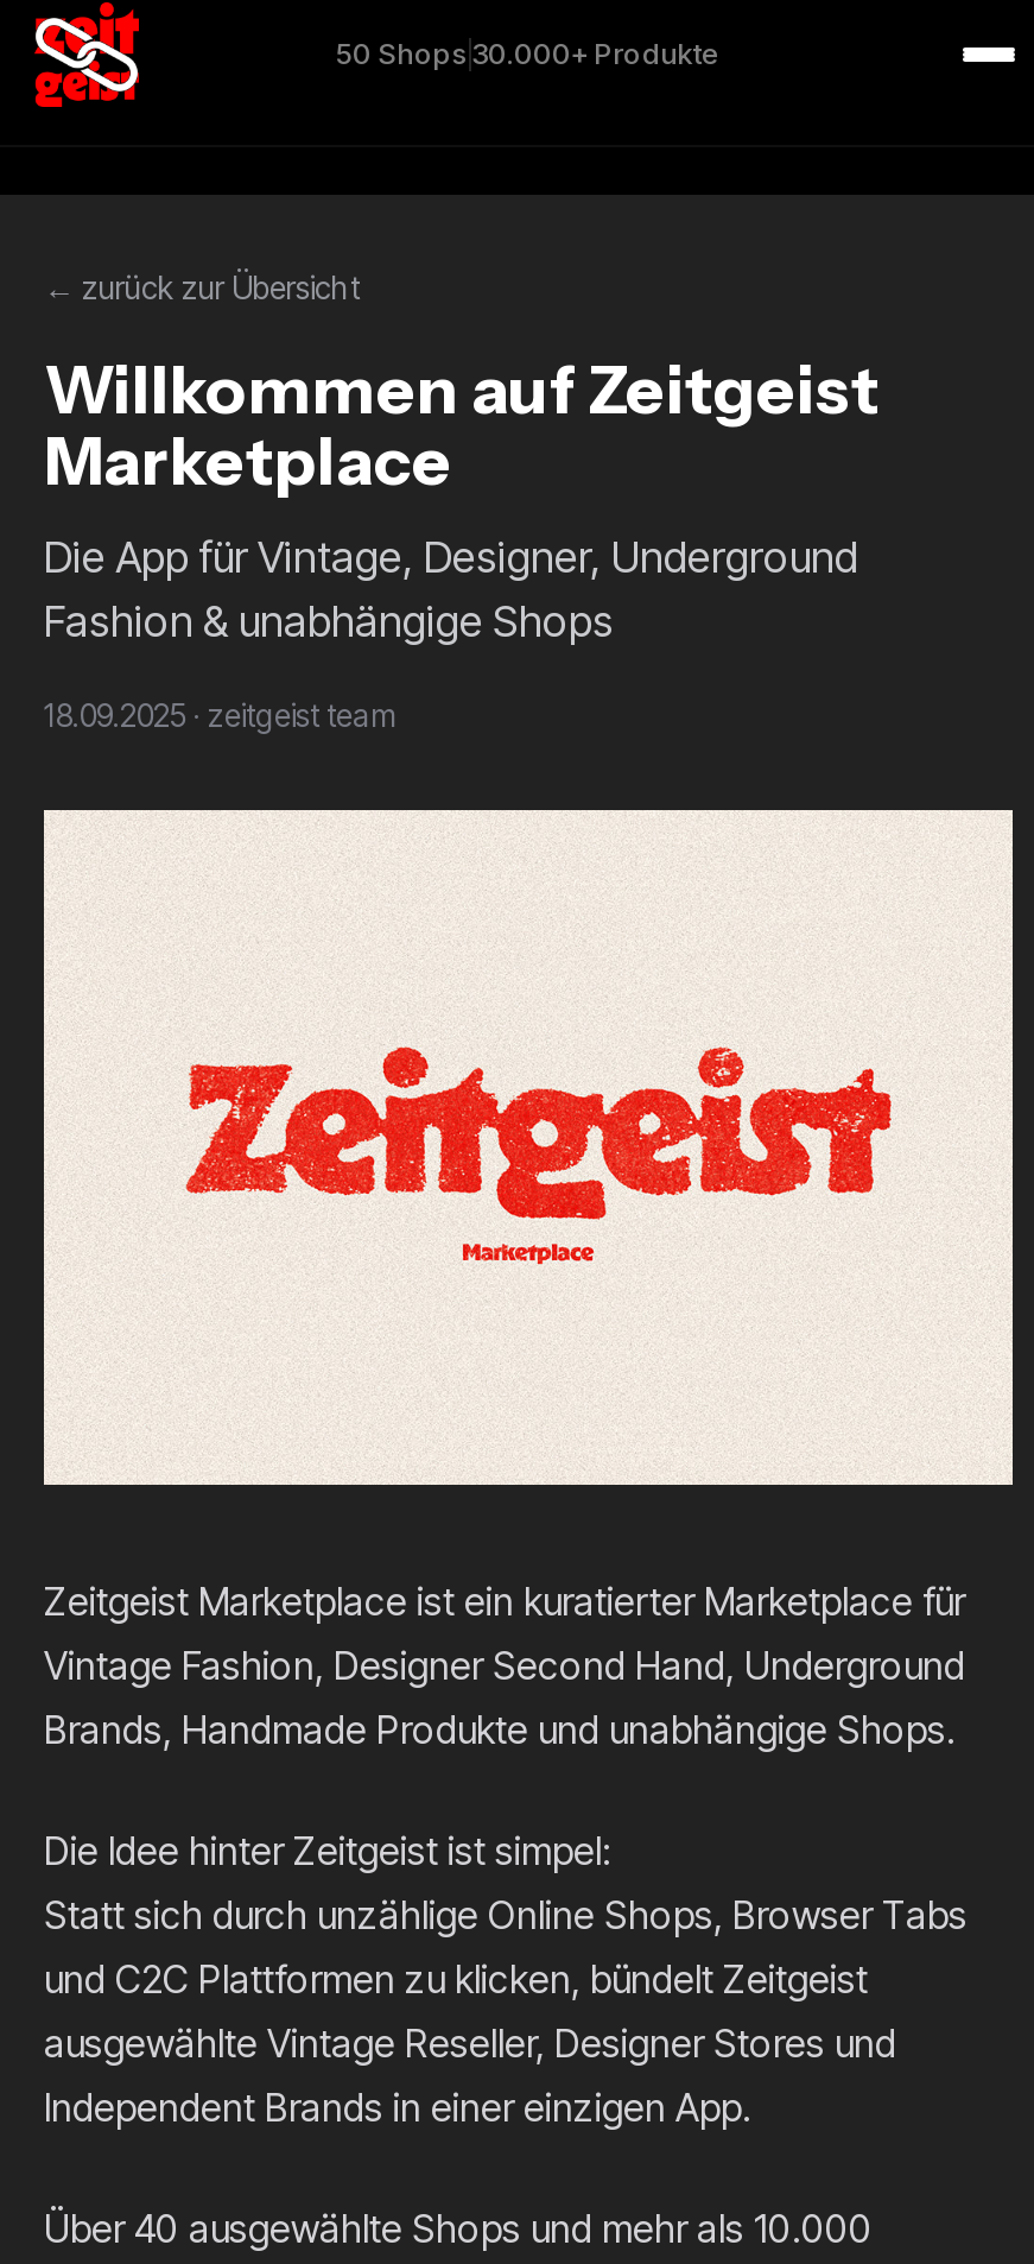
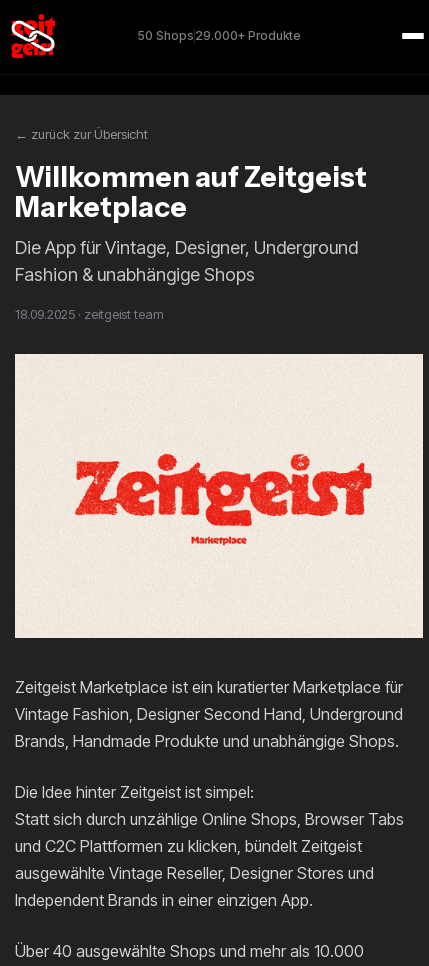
- 50 Shops 30.000+ Produkte
+ 50 Shops 29.000+ Produkte
